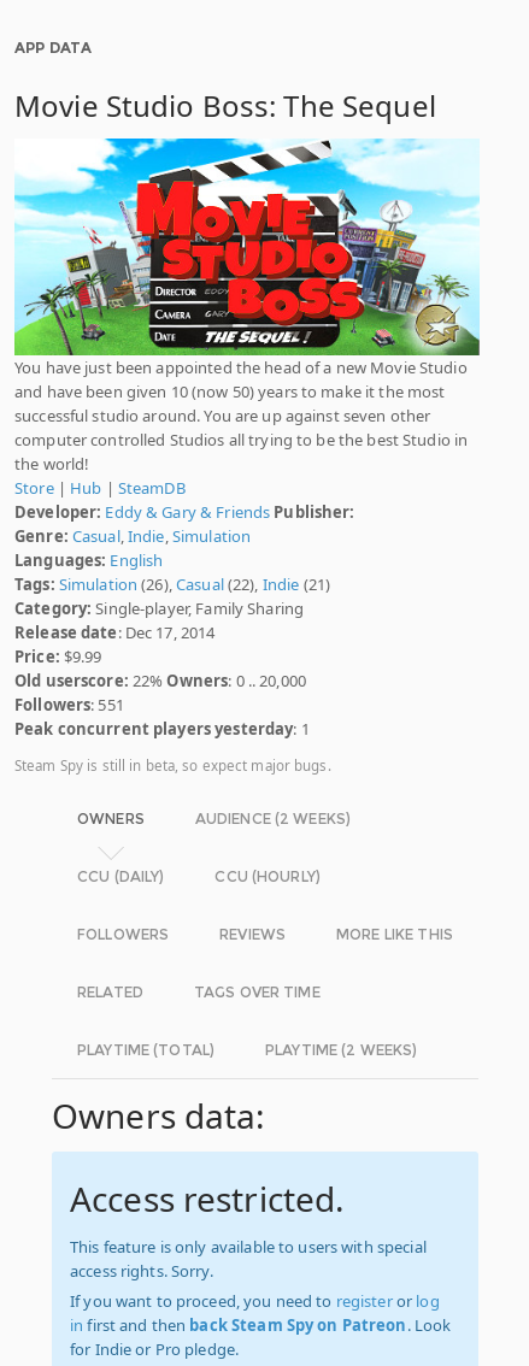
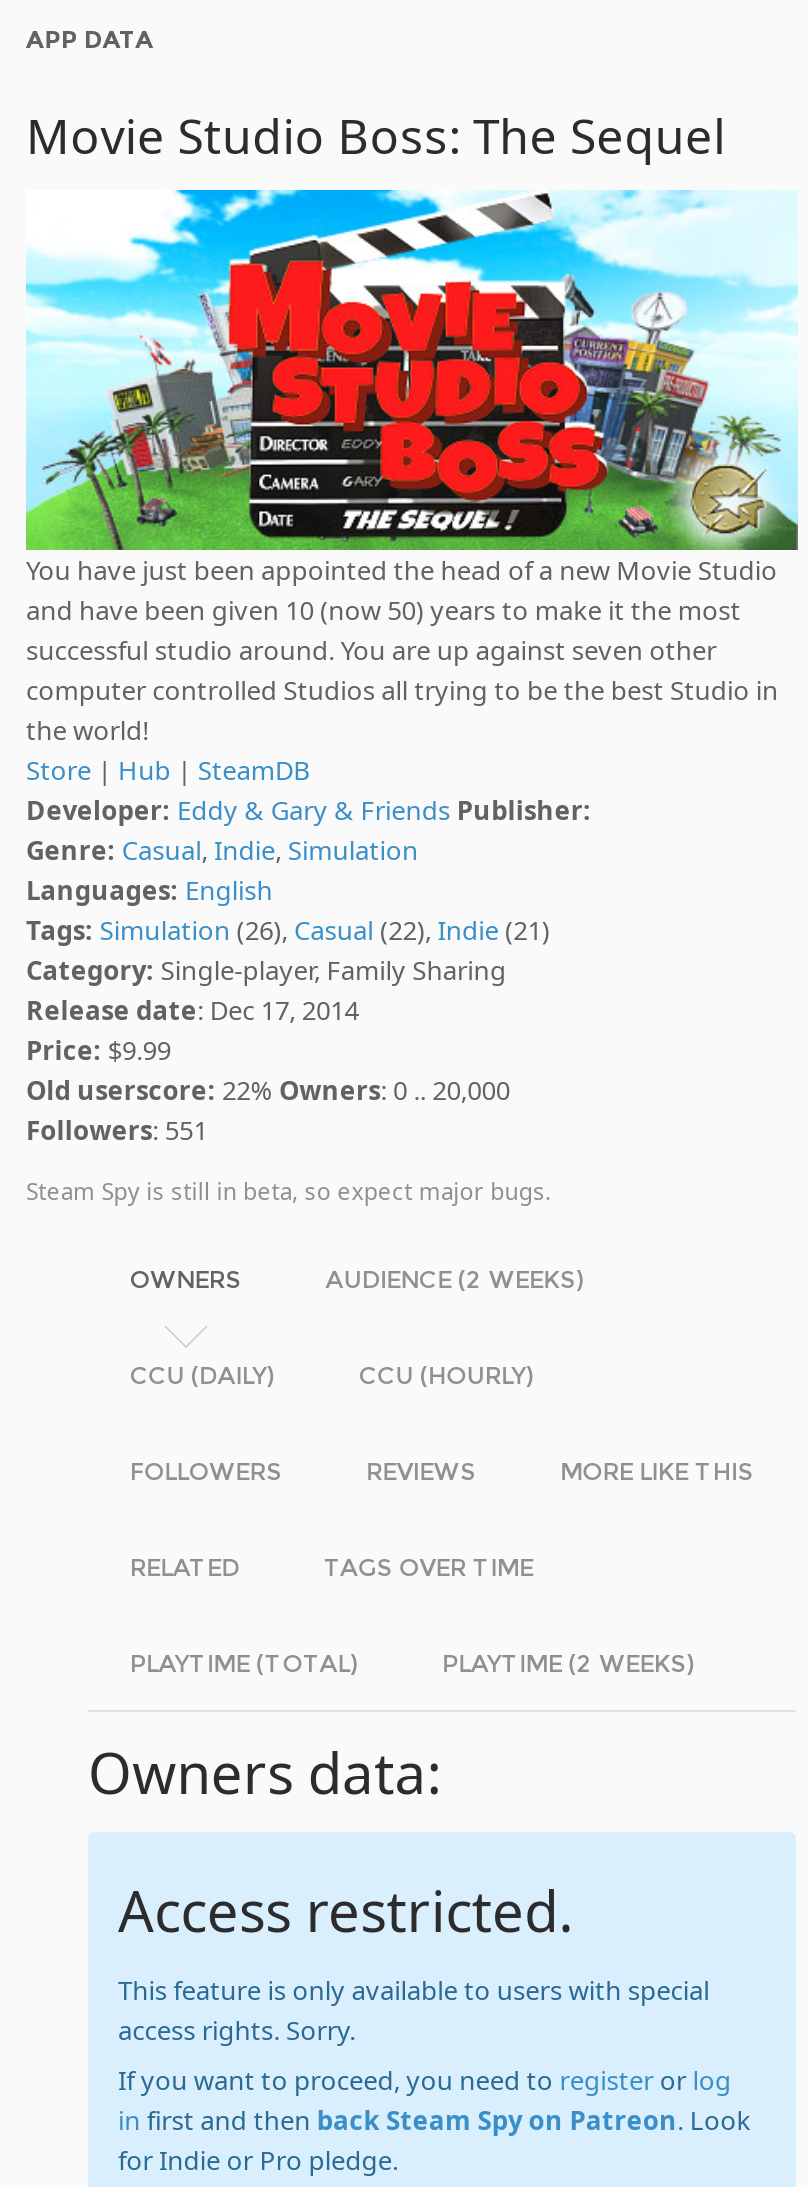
- Peak concurrent players yesterday: 1
